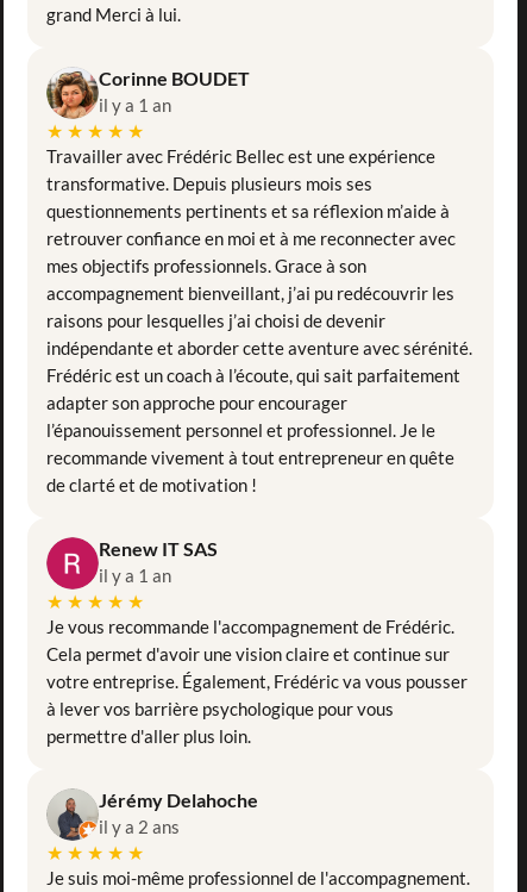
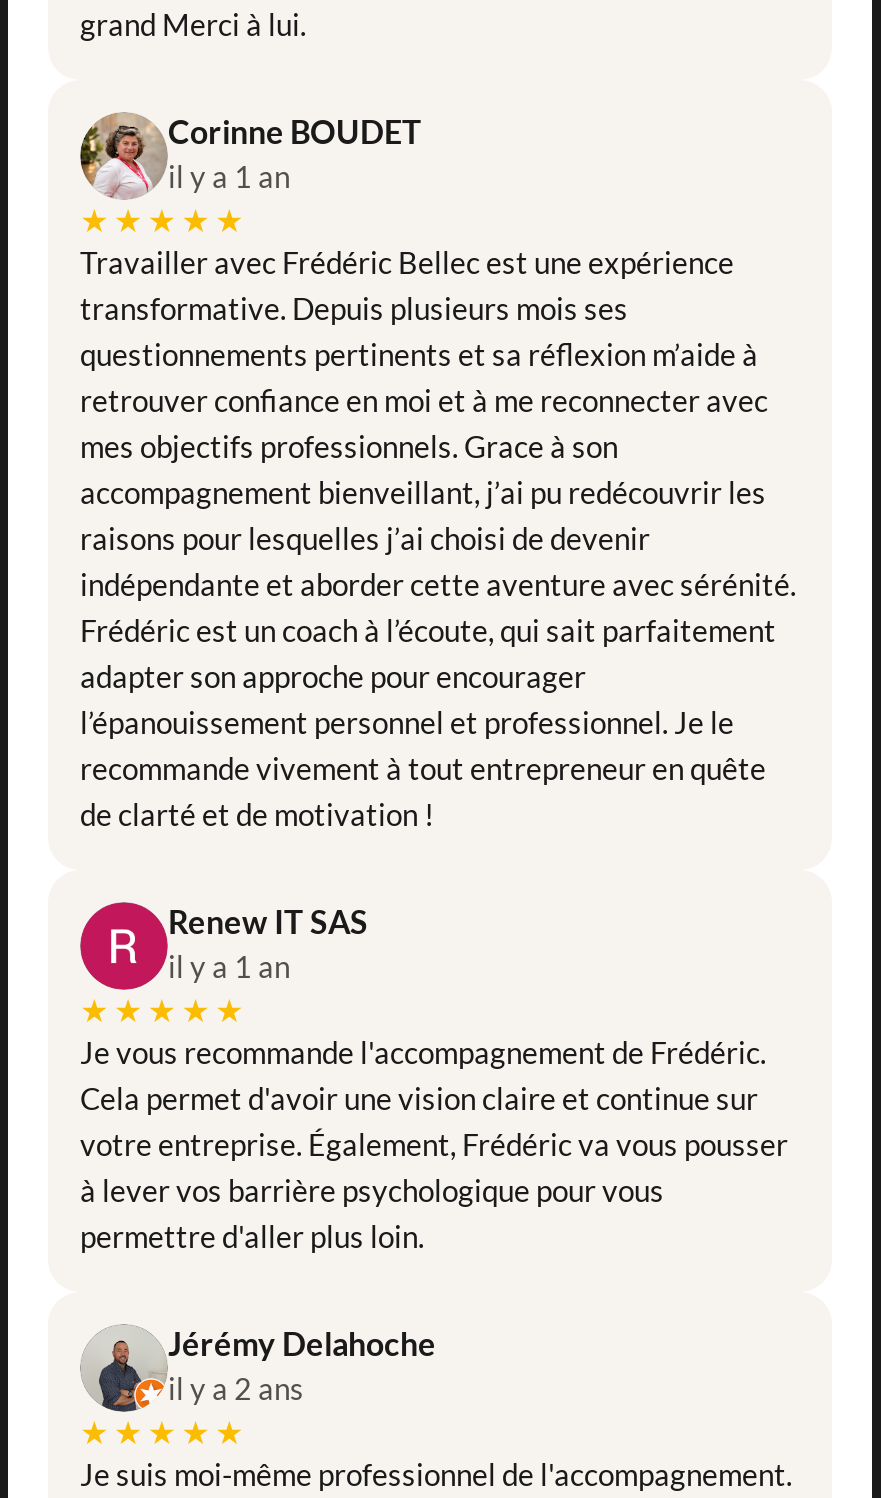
- [image]
+ [image]
